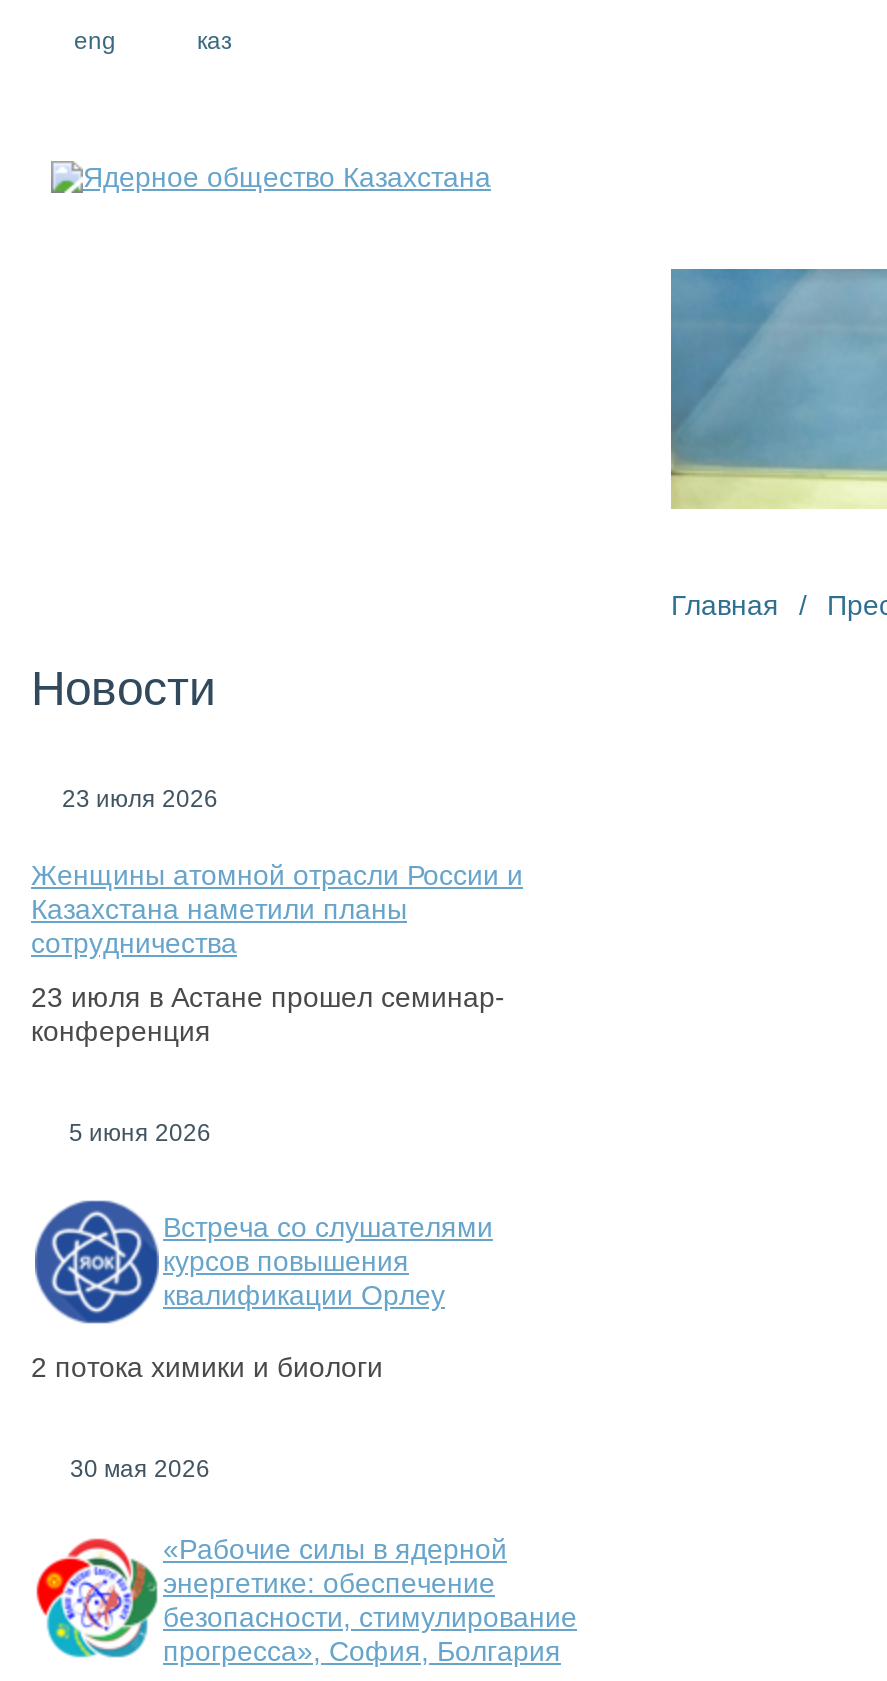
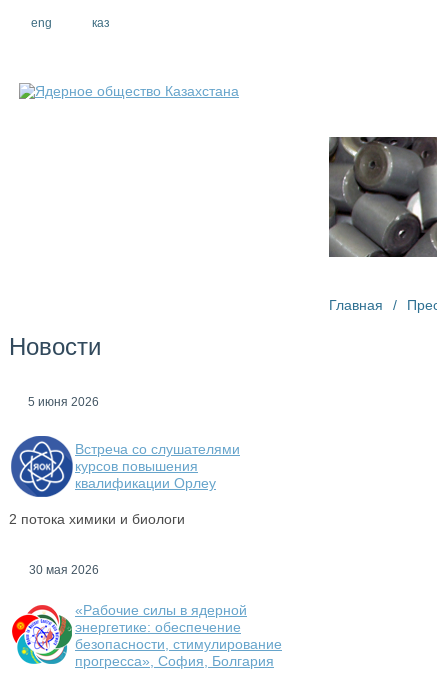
- [image]
+ [image]

- 23 июля 2026
- Женщины атомной отрасли России и
- Казахстана наметили планы
- сотрудничества
- 23 июля в Астане прошел семинар-
- конференция
